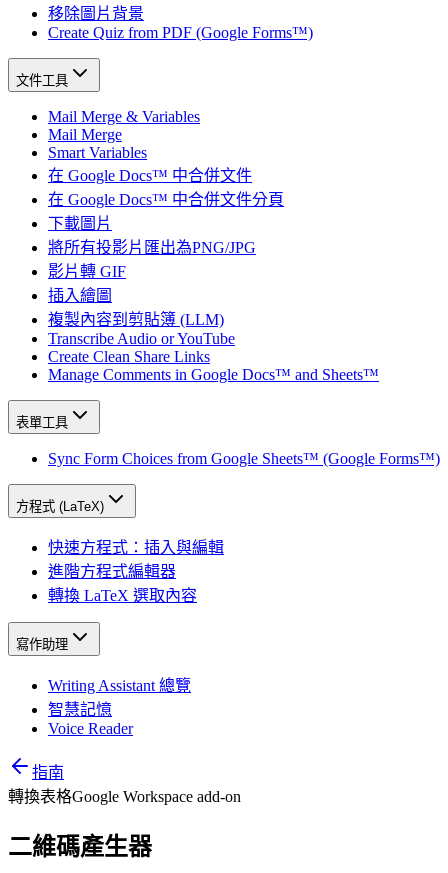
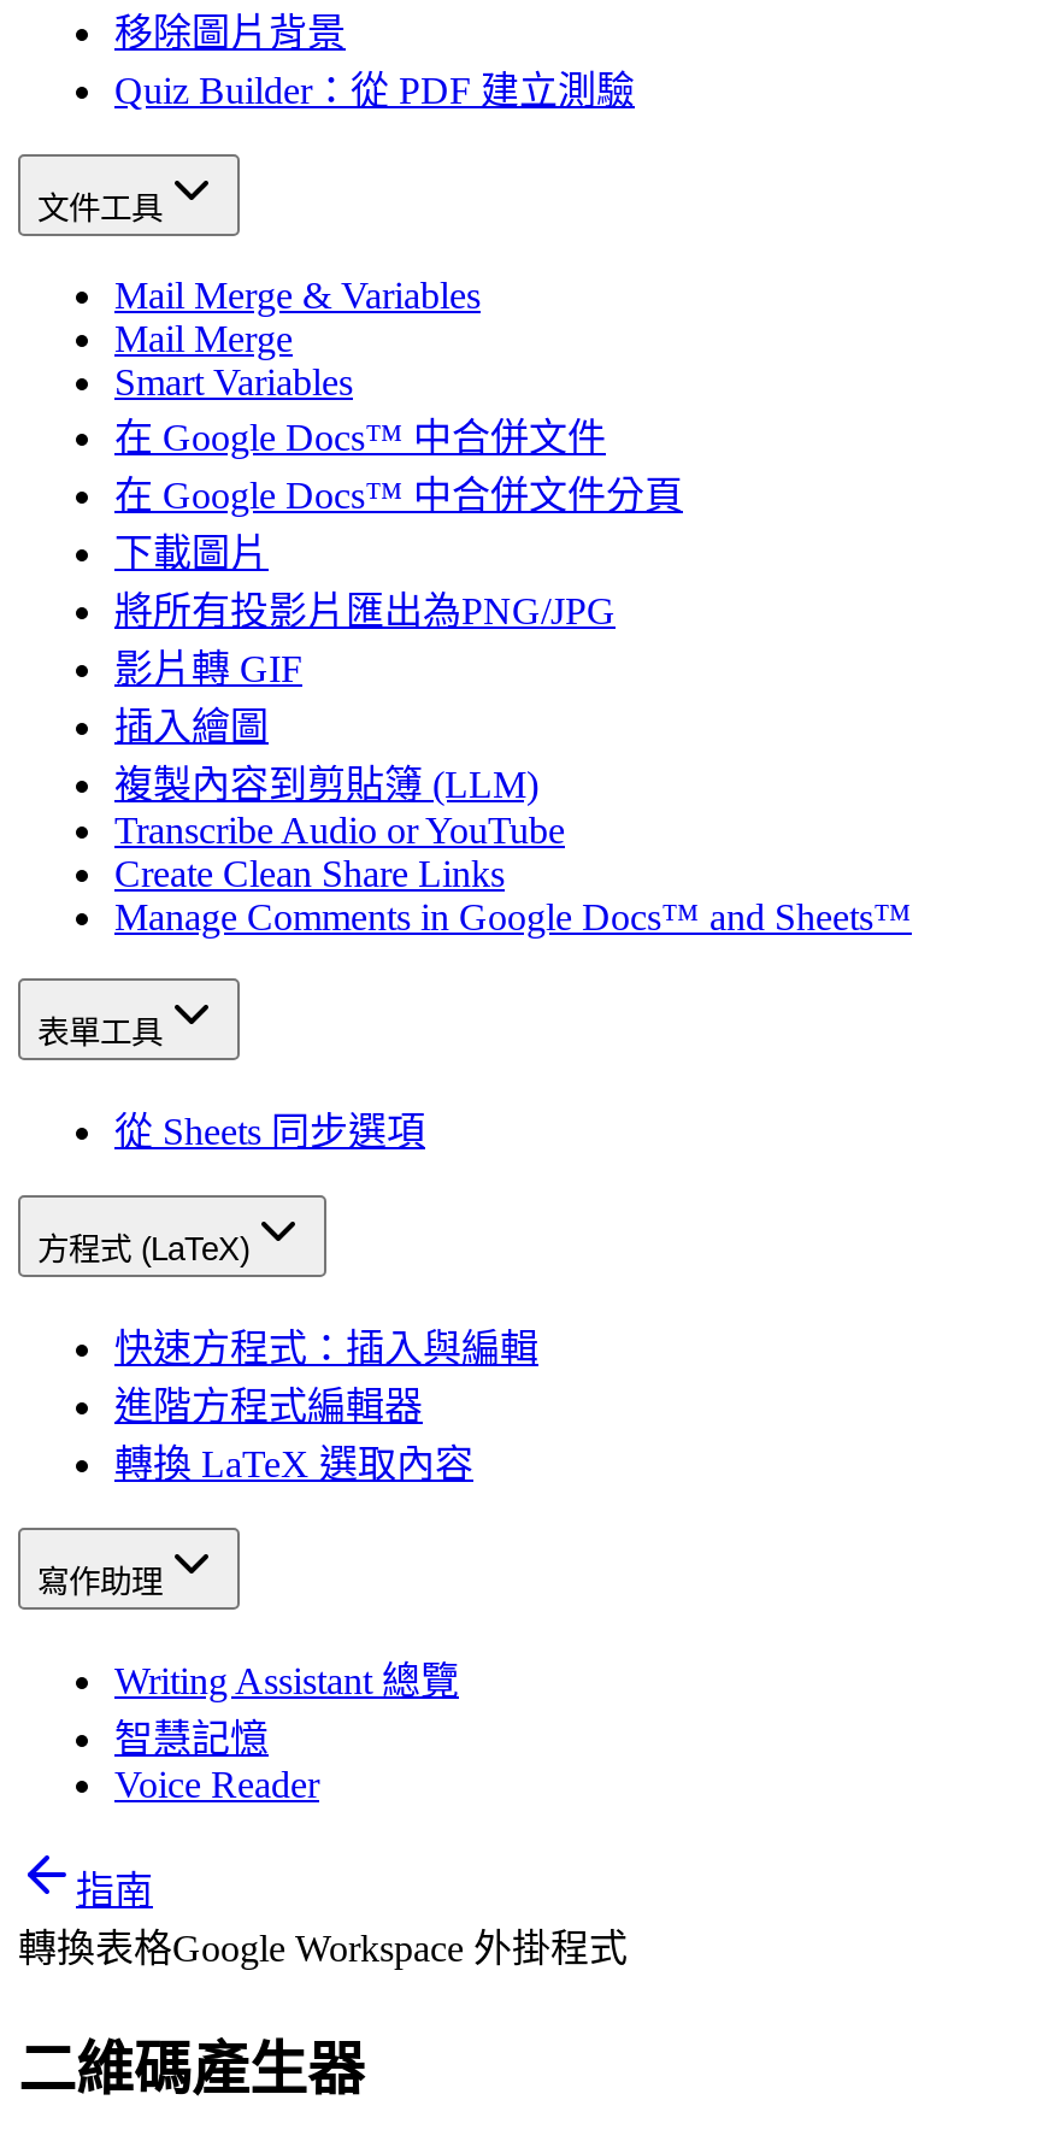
- Create Quiz from PDF (Google Forms™)
+ Quiz Builder：從 PDF 建立測驗

- Sync Form Choices from Google Sheets™ (Google Forms™)
+ 從 Sheets 同步選項

- 轉換表格Google Workspace add-on
+ 轉換表格Google Workspace 外掛程式
